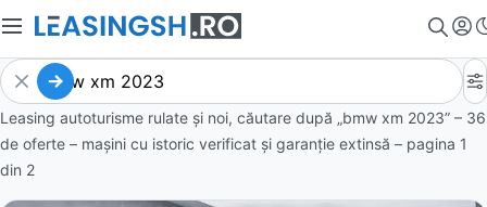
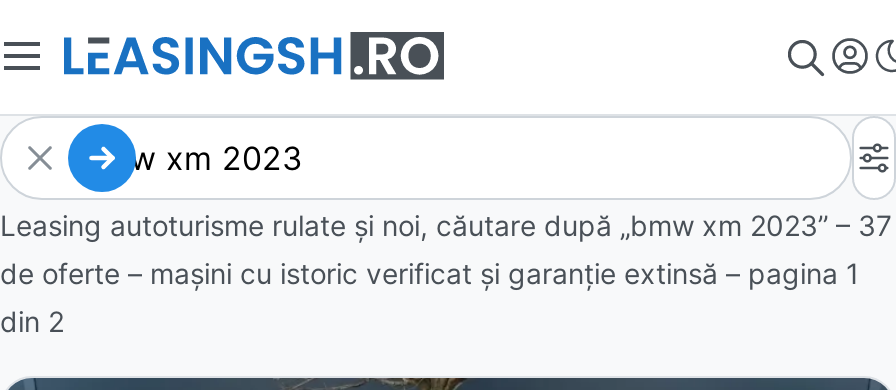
- Leasing autoturisme rulate și noi, căutare după „bmw xm 2023” – 36
+ Leasing autoturisme rulate și noi, căutare după „bmw xm 2023” – 37
